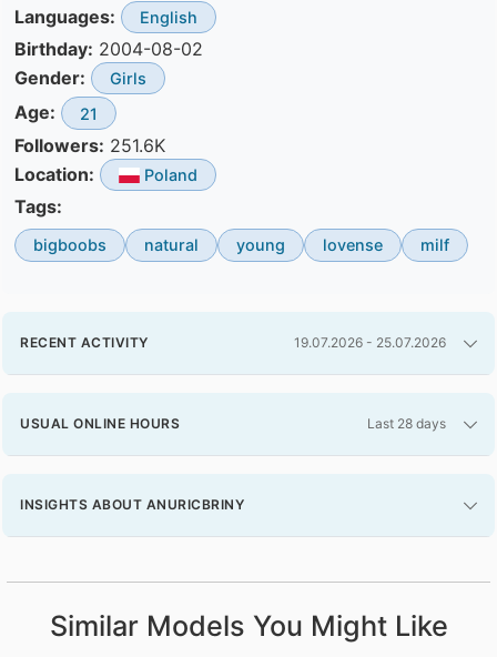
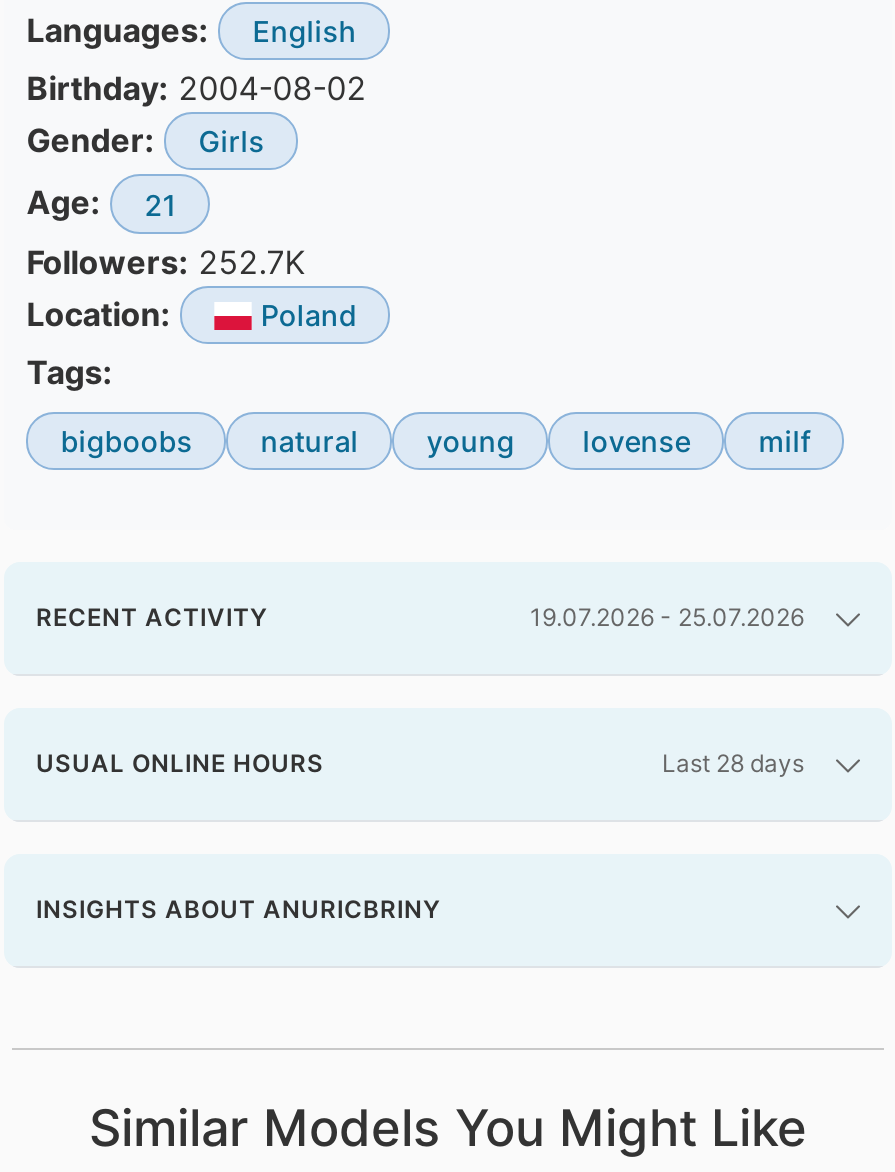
- Followers: 251.6K
+ Followers: 252.7K
